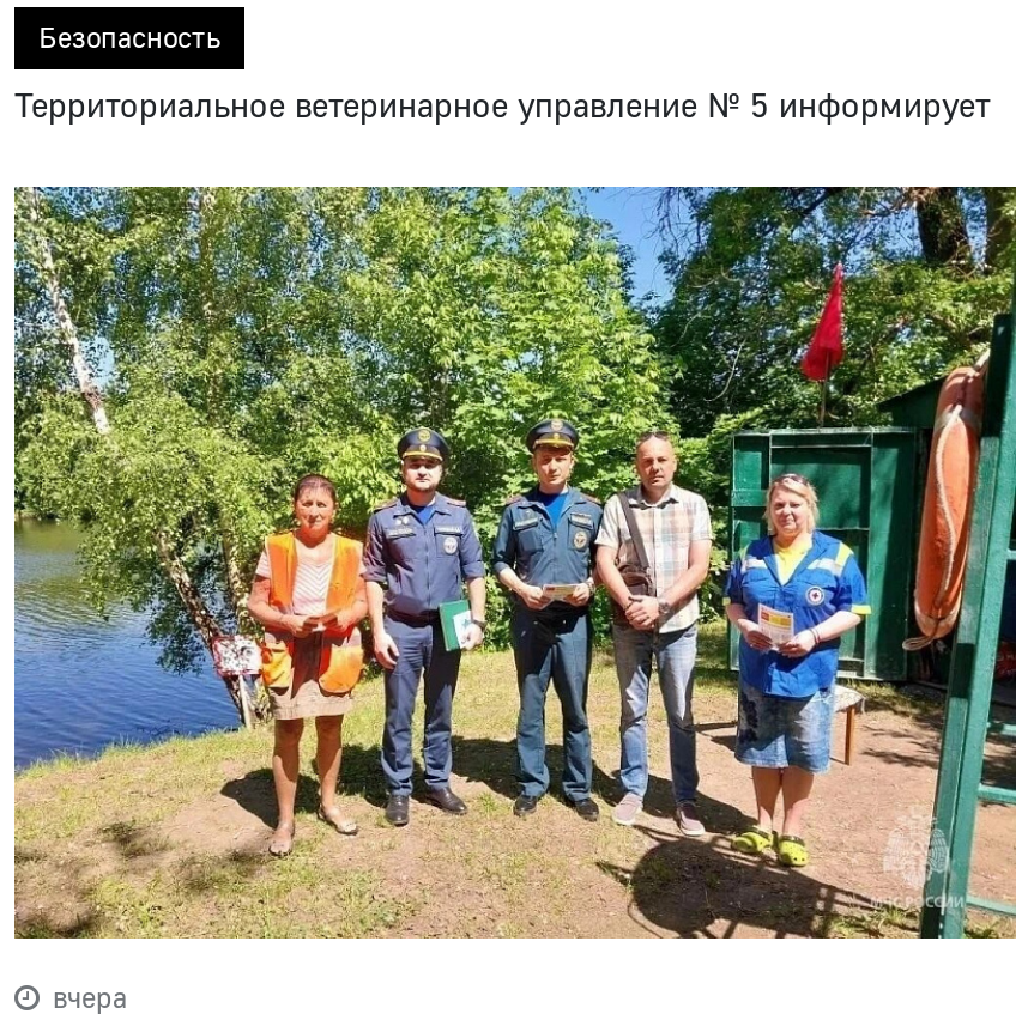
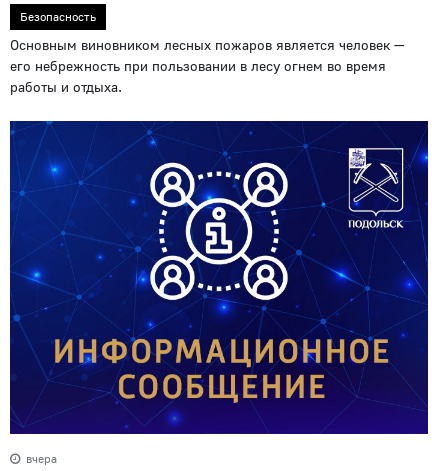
- Территориальное ветеринарное управление № 5 информирует
+ Основным виновником лесных пожаров является человек —
+ его небрежность при пользовании в лесу огнем во время
+ работы и отдыха.

- [image]
+ [image]
